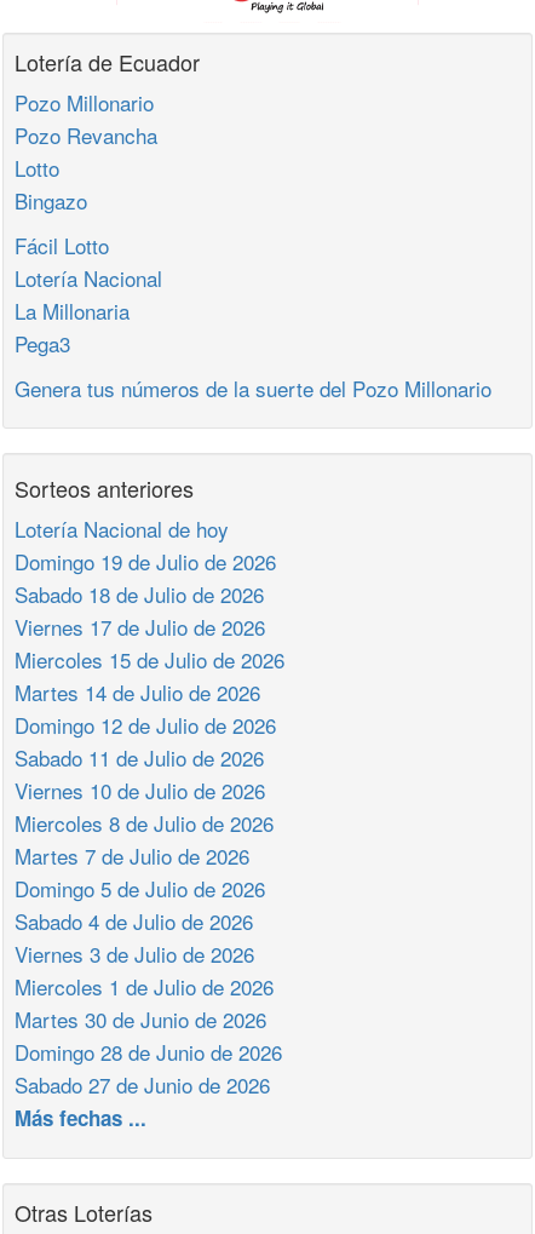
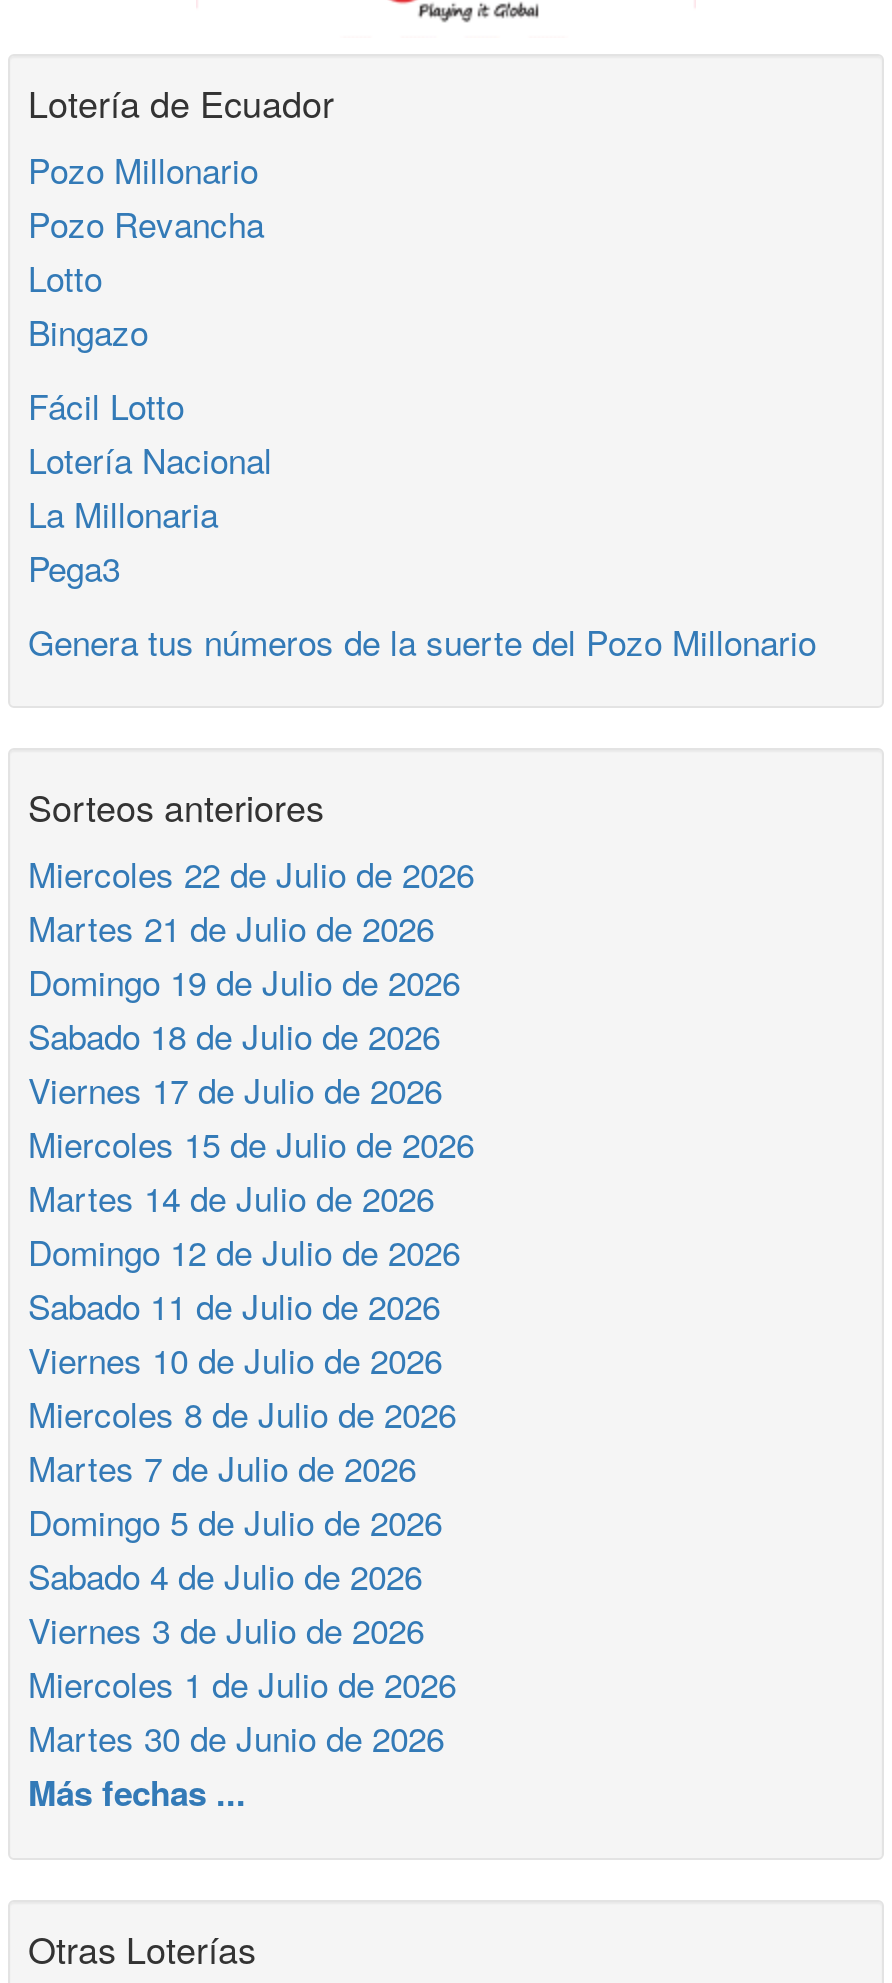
- Lotería Nacional de hoy
+ Miercoles 22 de Julio de 2026
+ Martes 21 de Julio de 2026

moved down: Domingo 19 de Julio de 2026 | Sabado 18 de Julio de 2026 | Viernes 17 de Julio de 2026 | ... | Miercoles 1 de Julio de 2026 | Martes 30 de Junio de 2026

- Domingo 28 de Junio de 2026
- Sabado 27 de Junio de 2026
